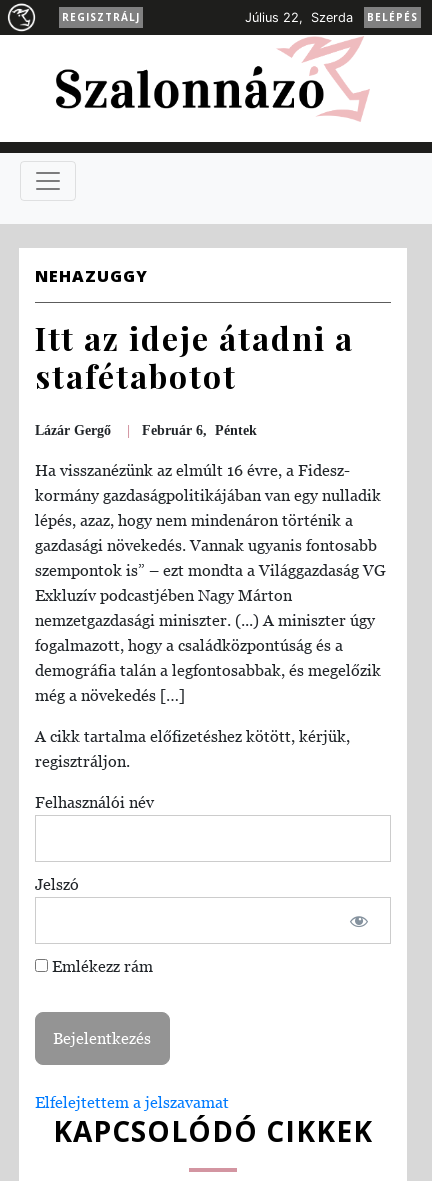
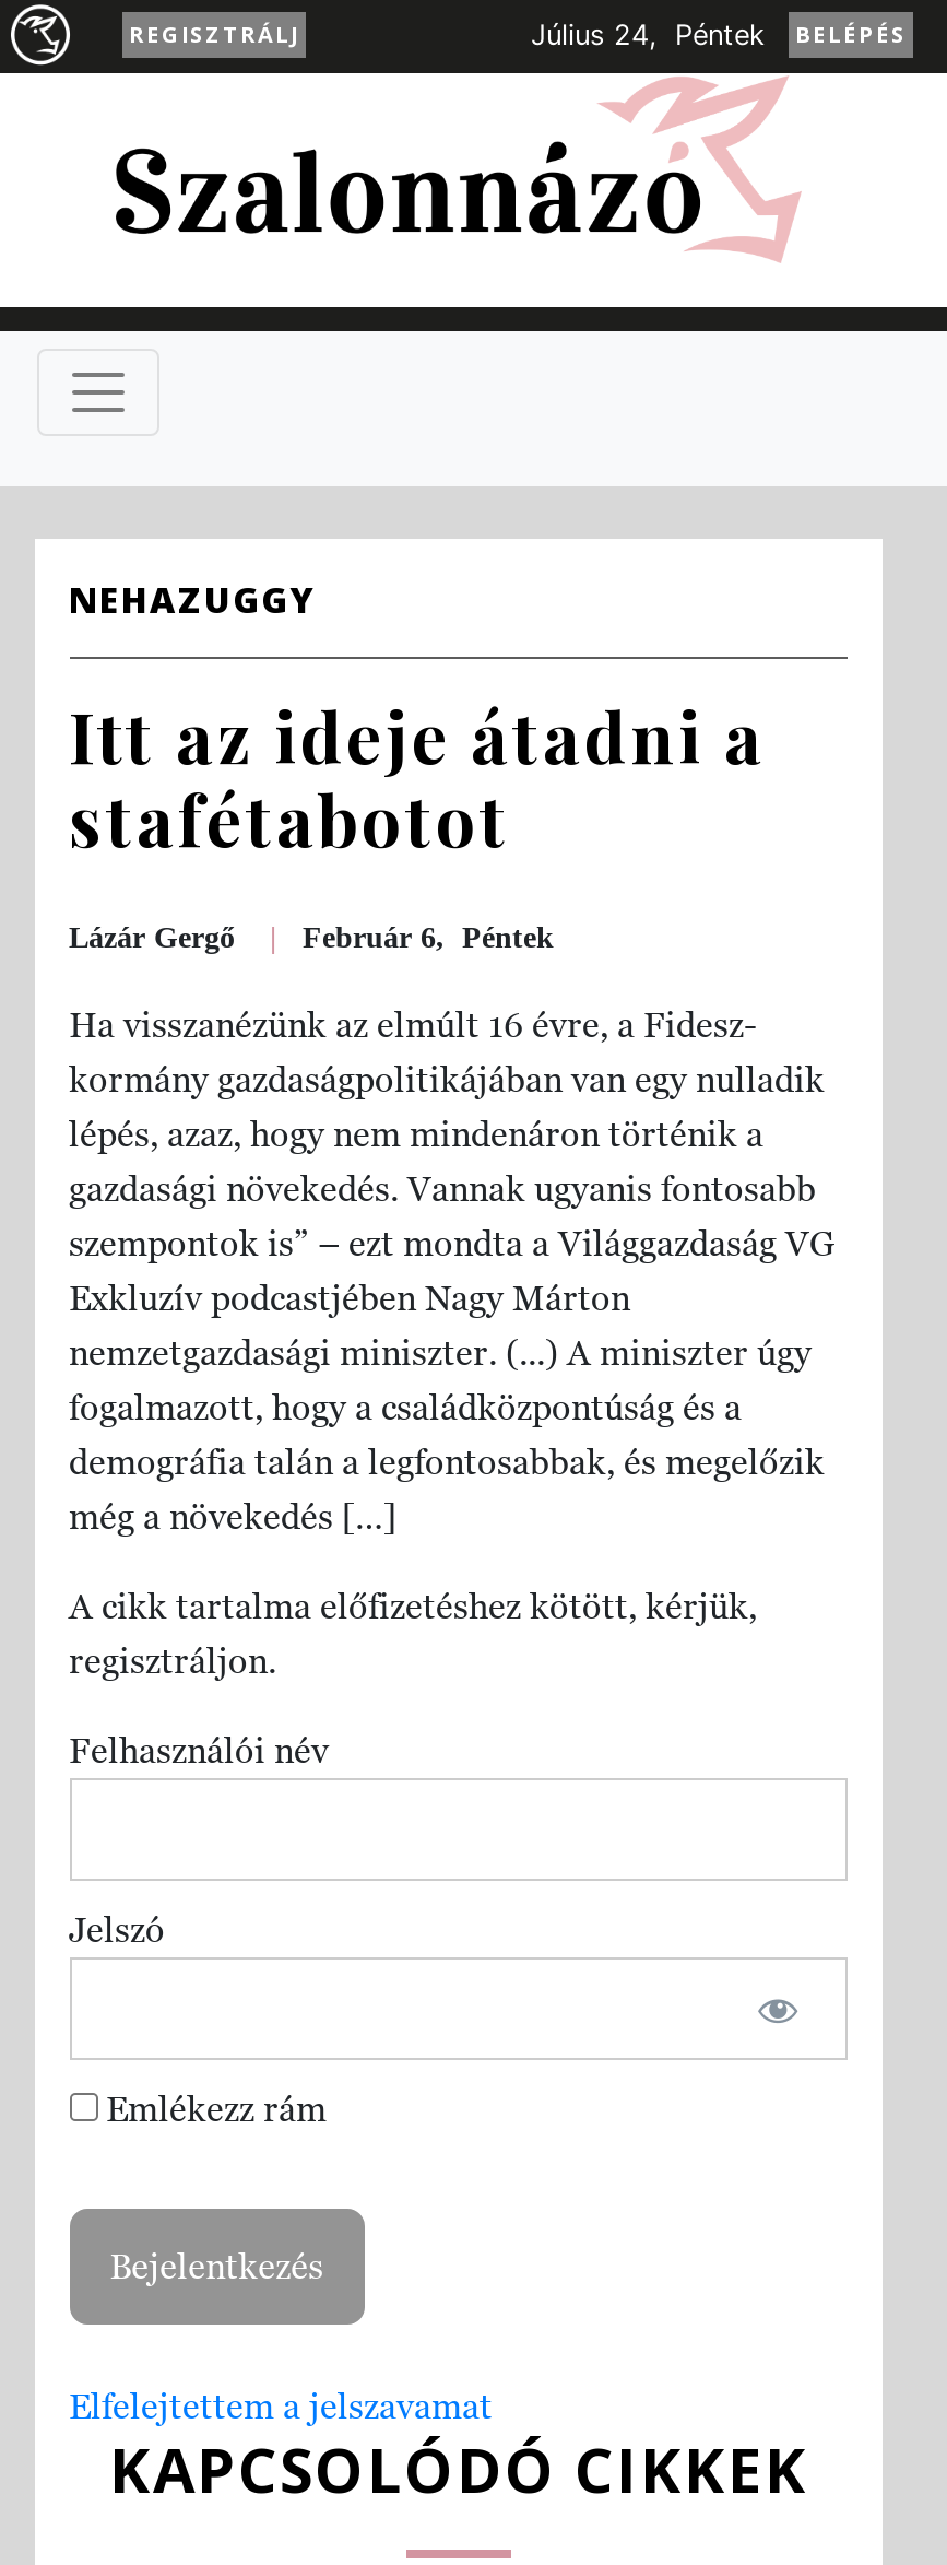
- Július 22, Szerda
+ Július 24, Péntek
